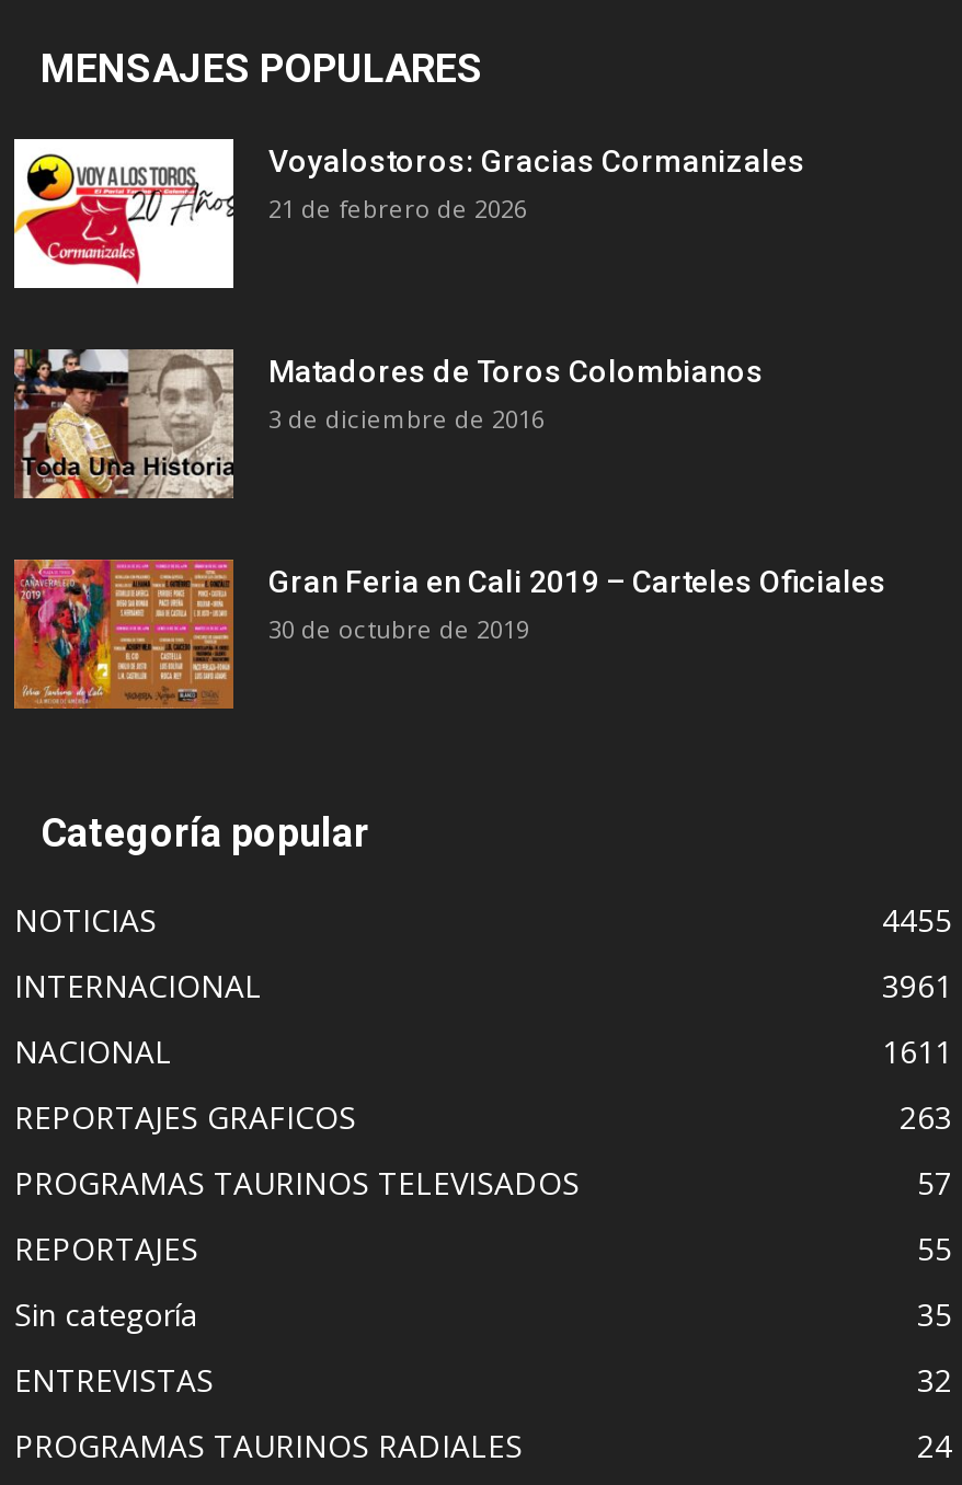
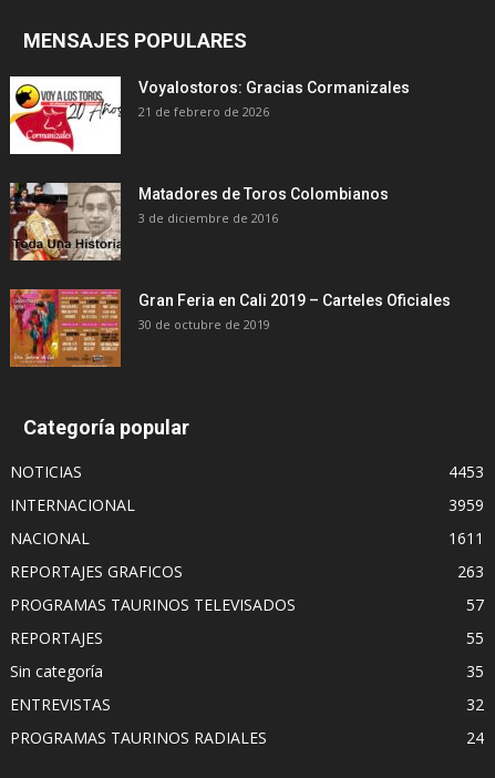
- 4455
+ 4453

- 3961
+ 3959
